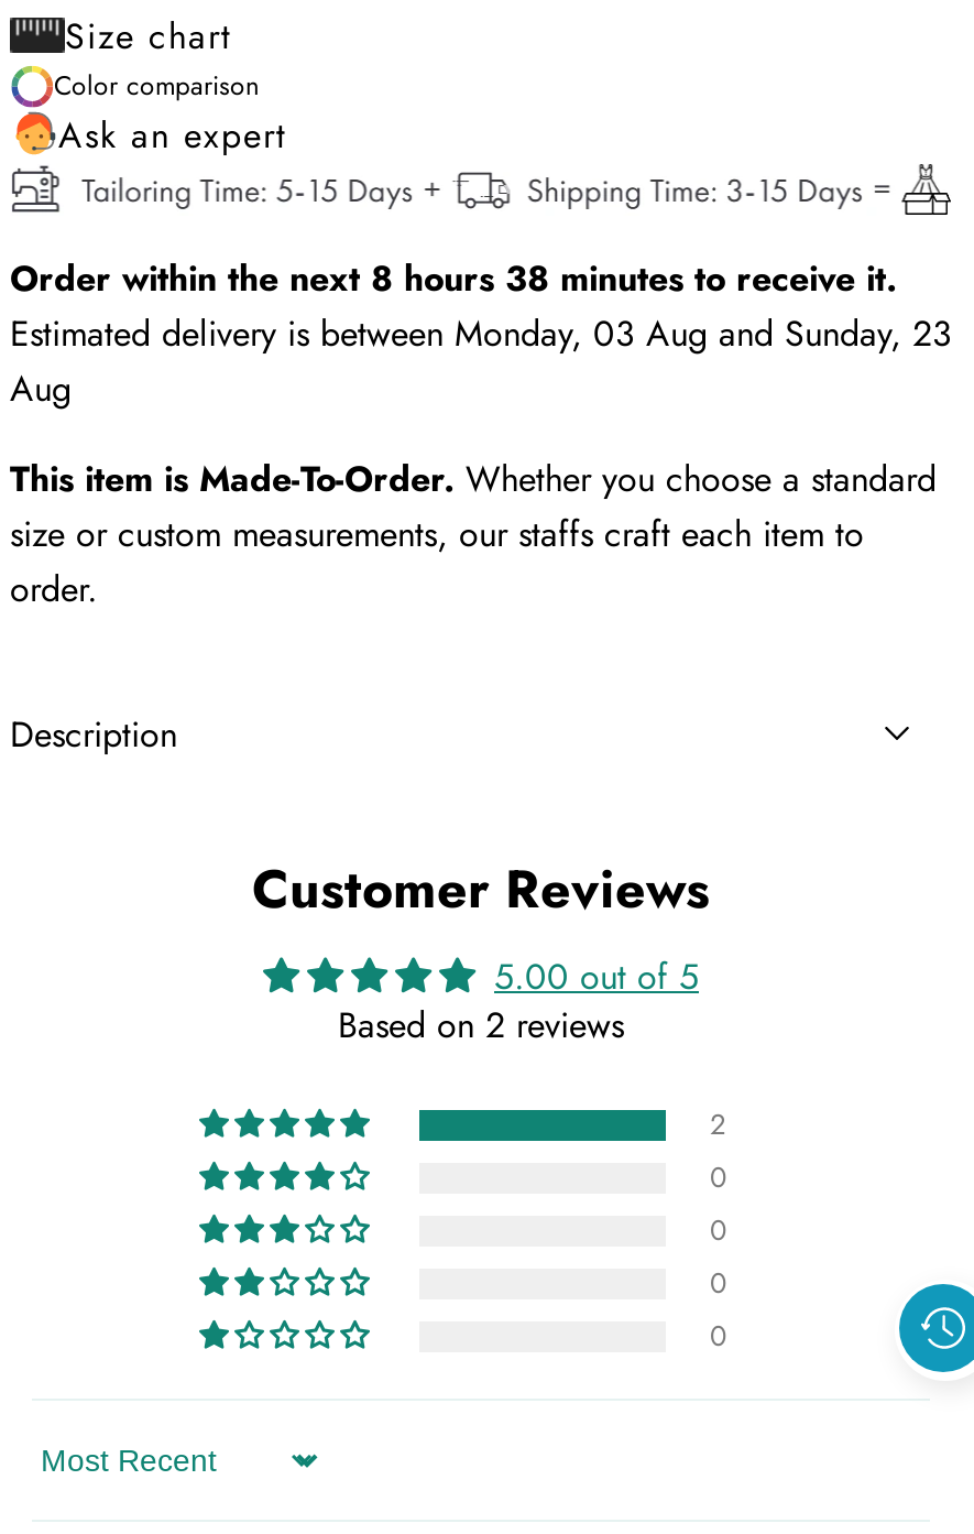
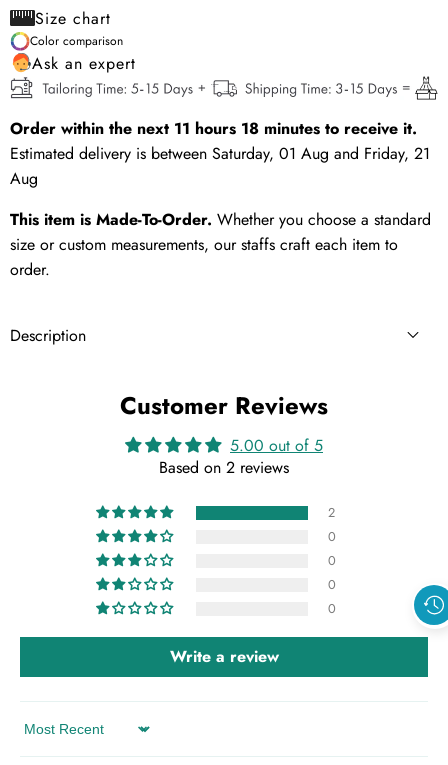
- Order within the next 8 hours 38 minutes to receive it.
+ Order within the next 11 hours 18 minutes to receive it.

- Estimated delivery is between Monday, 03 Aug and Sunday, 23
+ Estimated delivery is between Saturday, 01 Aug and Friday, 21

+ Write a review
